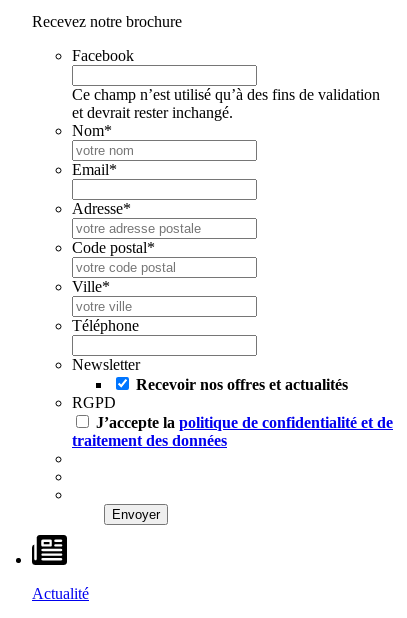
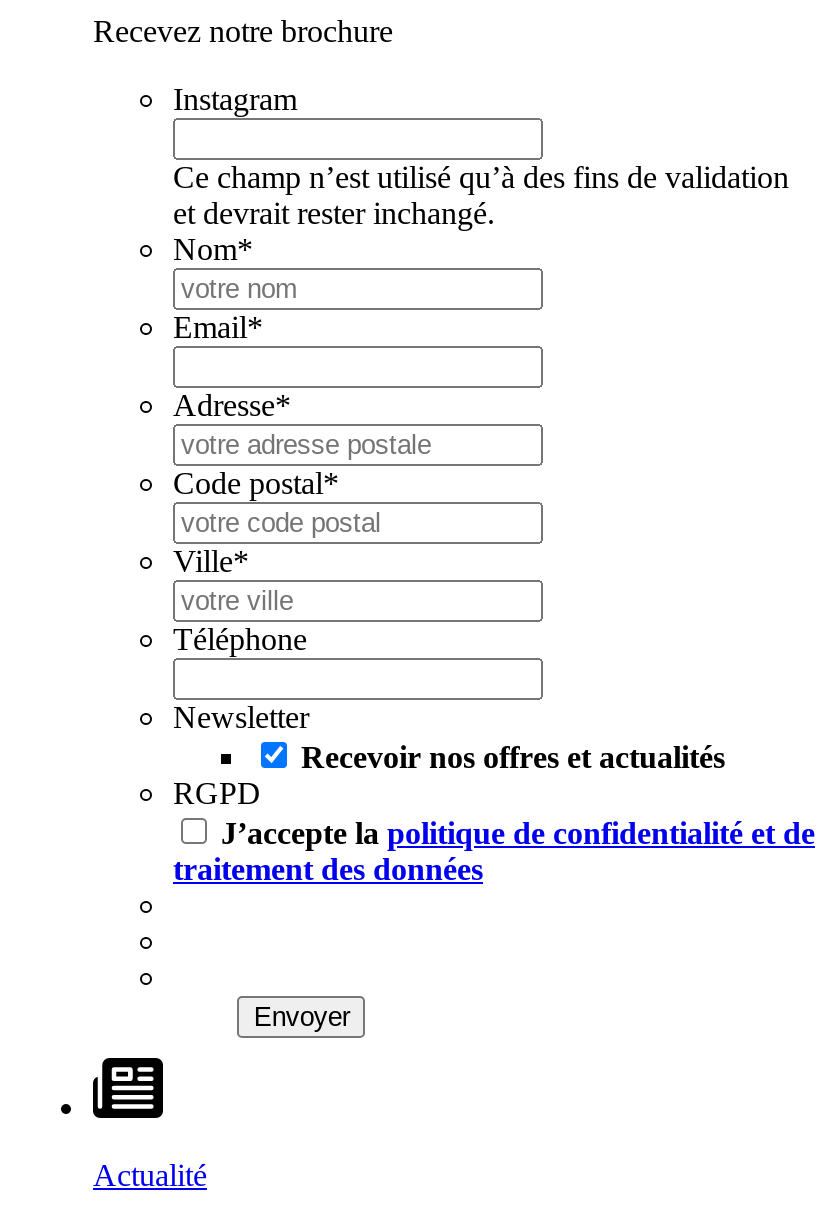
- Facebook
+ Instagram
